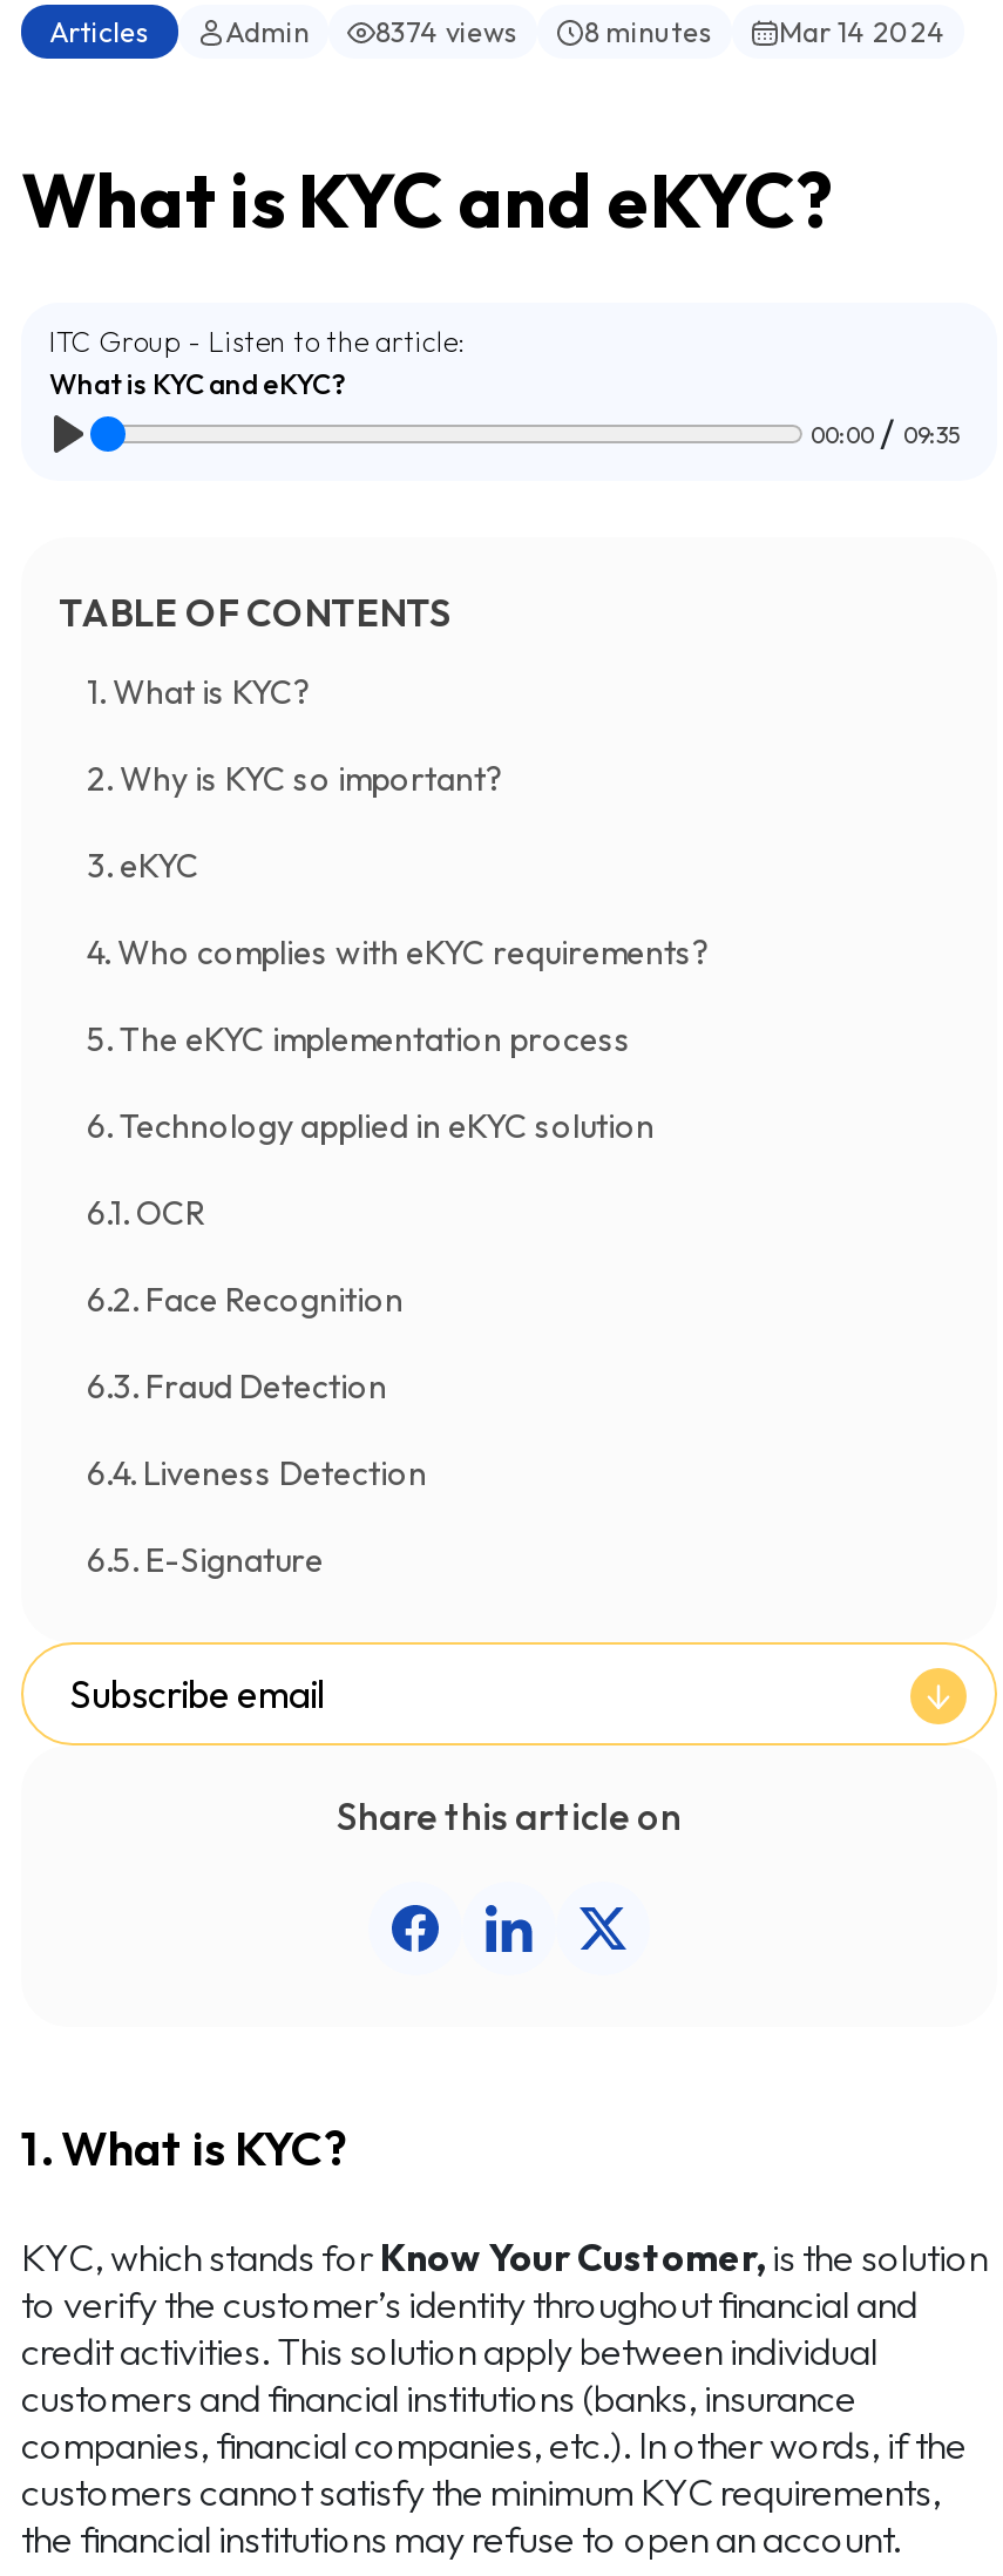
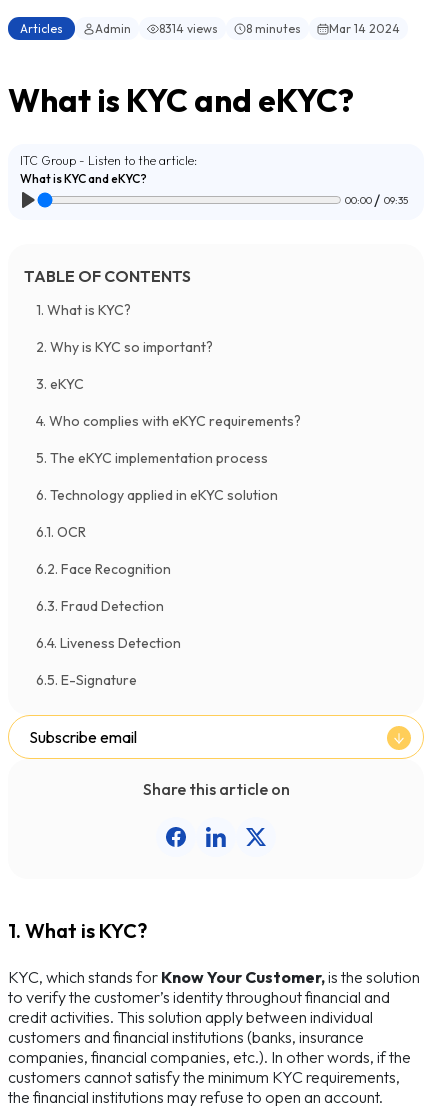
- Admin 8374 views 8 minutes Mar 14 2024
+ Admin 8314 views 8 minutes Mar 14 2024
